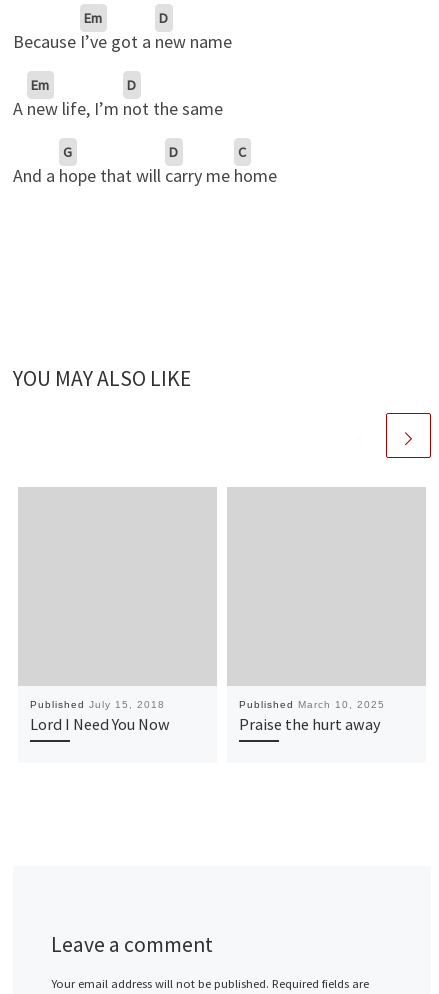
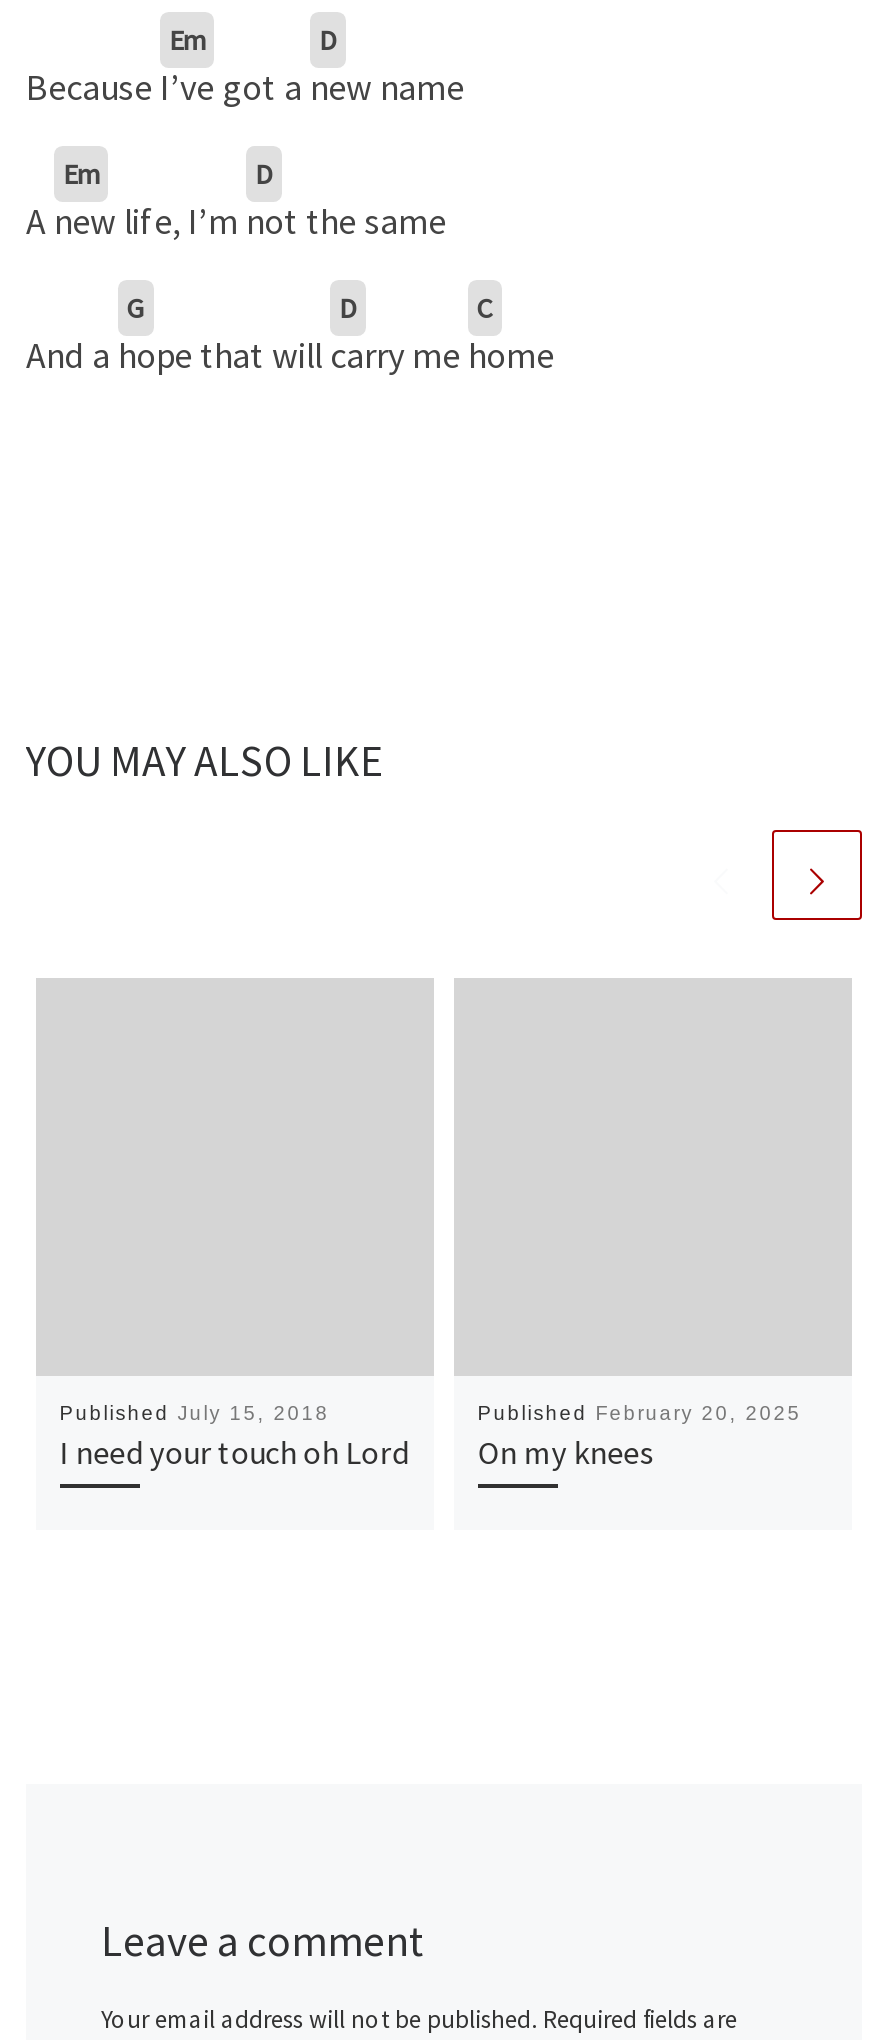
- Published March 10, 2025
- Praise the hurt away
+ Published February 20, 2025
+ On my knees

- Lord I Need You Now
+ I need your touch oh Lord
